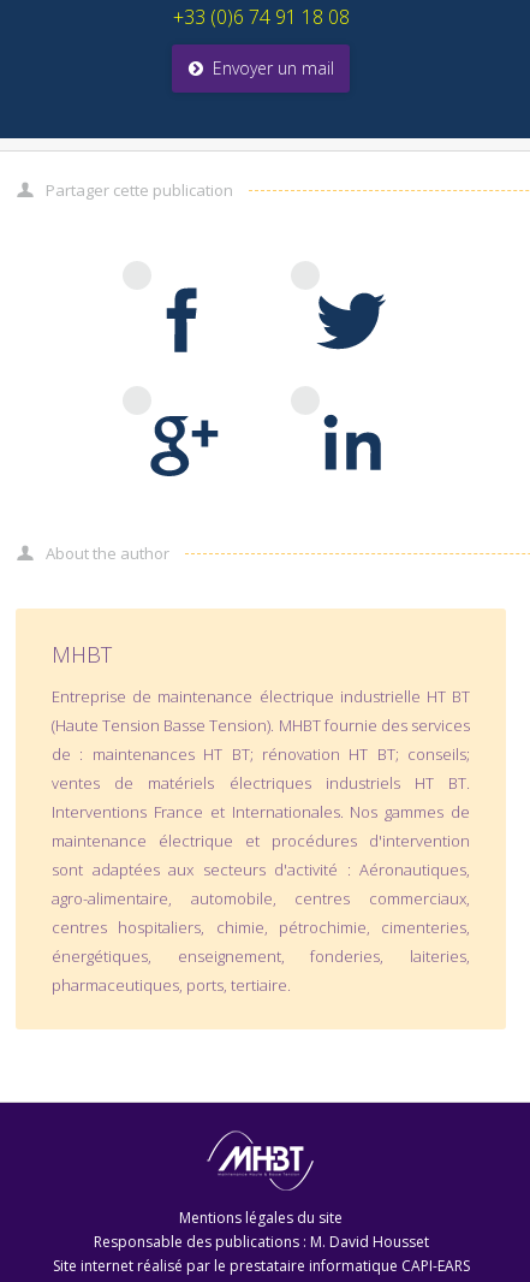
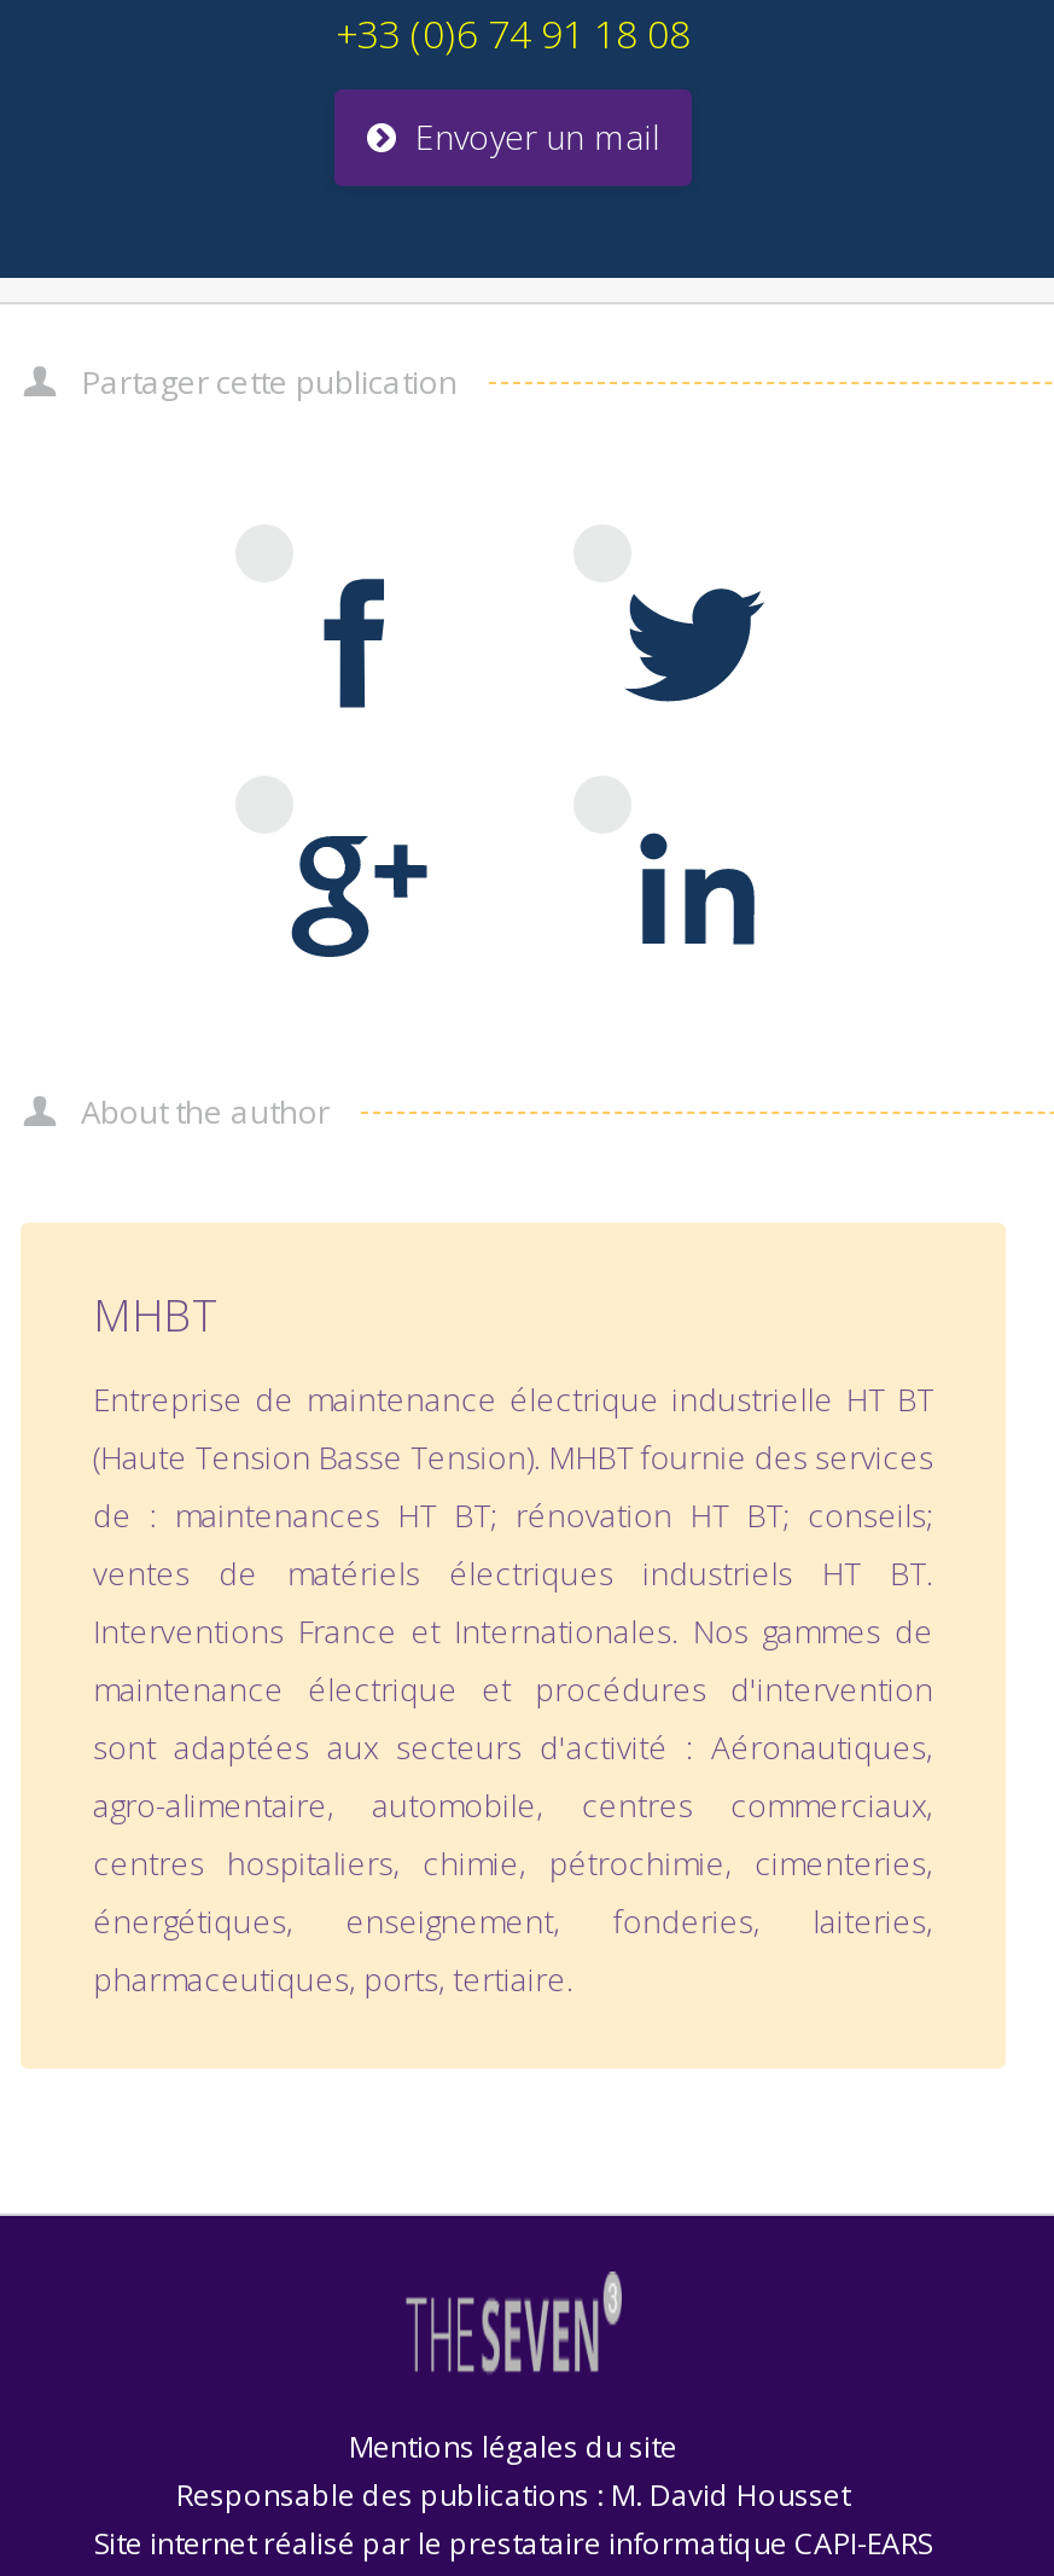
- [image]
+ [image]
